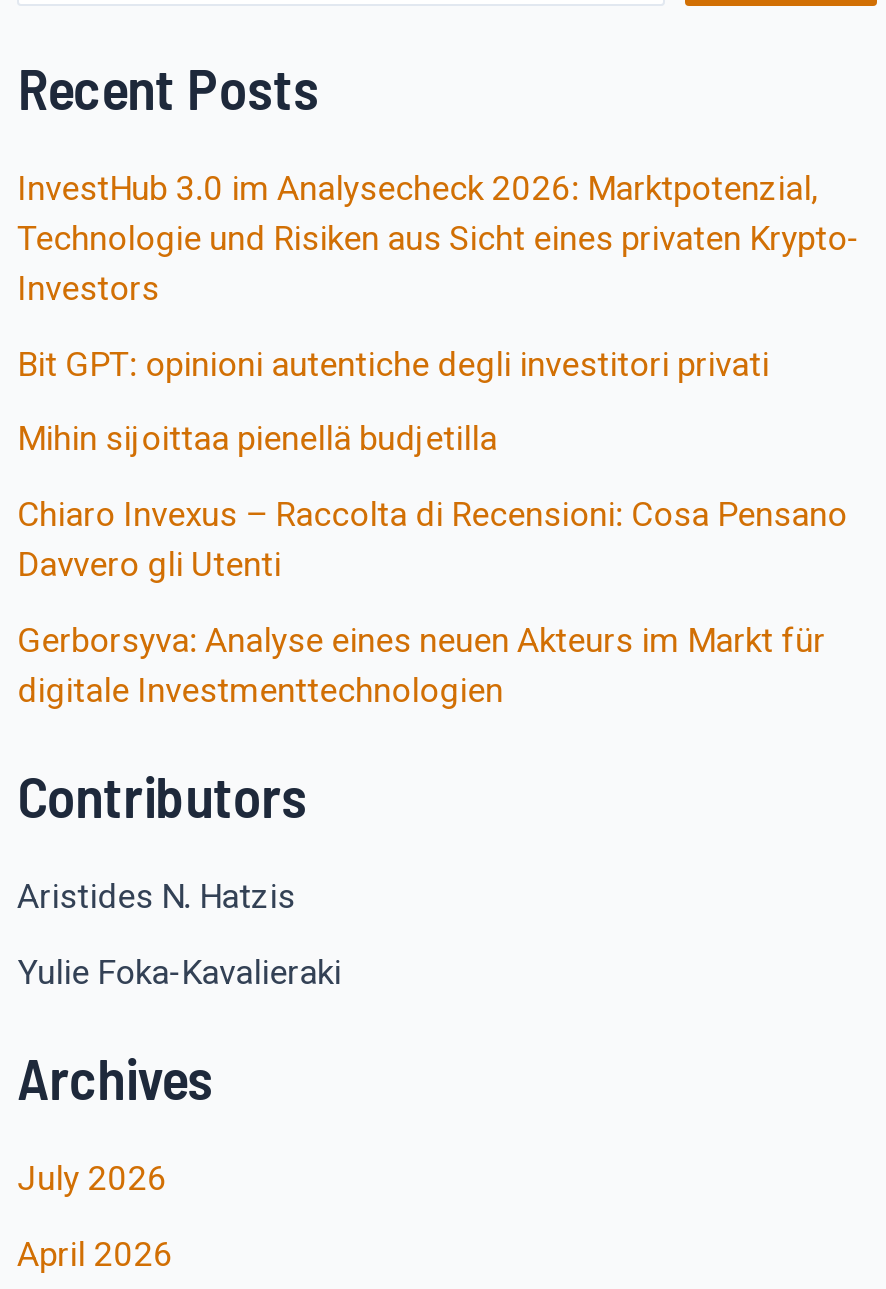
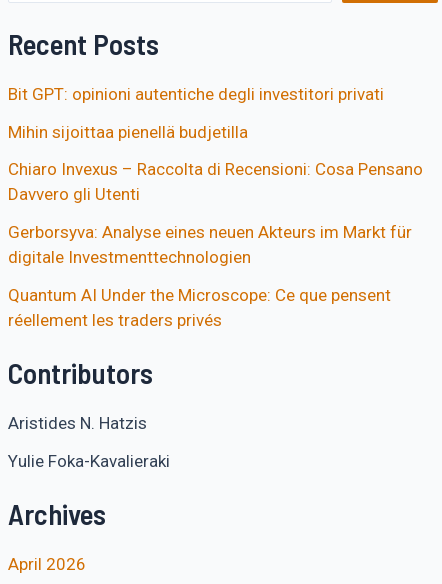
- InvestHub 3.0 im Analysecheck 2026: Marktpotenzial,
- Technologie und Risiken aus Sicht eines privaten Krypto-
- Investors

moved up: Bit GPT: opinioni autentiche degli investitori privati | Mihin sijoittaa pienellä budjetilla | Chiaro Invexus – Raccolta di Recensioni: Cosa Pensano | Davvero gli Utenti | Gerborsyva: Analyse eines neuen Akteurs im Markt für | digitale Investmenttechnologien

+ Quantum AI Under the Microscope: Ce que pensent
+ réellement les traders privés

- July 2026
